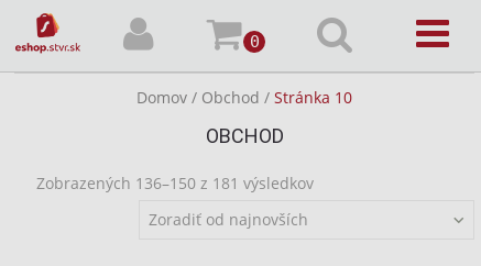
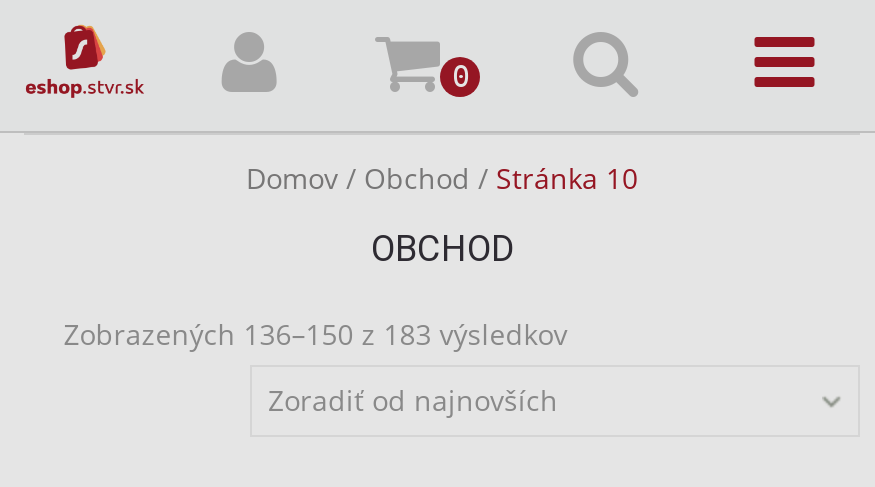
- Zobrazených 136–150 z 181 výsledkov
+ Zobrazených 136–150 z 183 výsledkov
